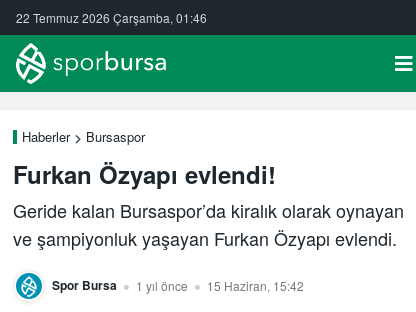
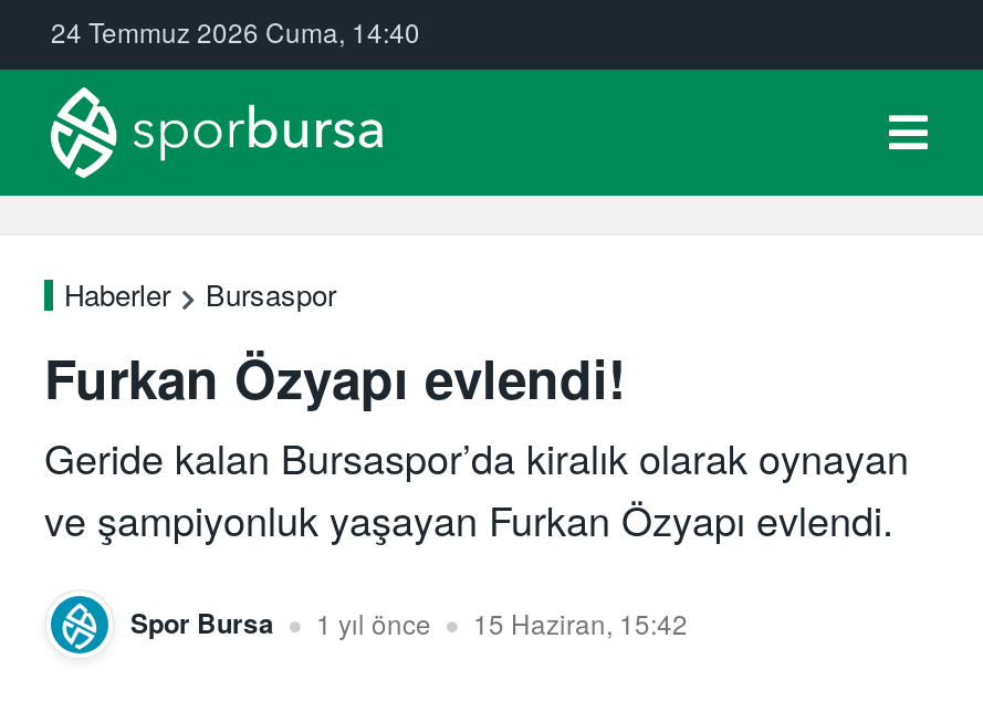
- 22 Temmuz 2026 Çarşamba, 01:46
+ 24 Temmuz 2026 Cuma, 14:40
